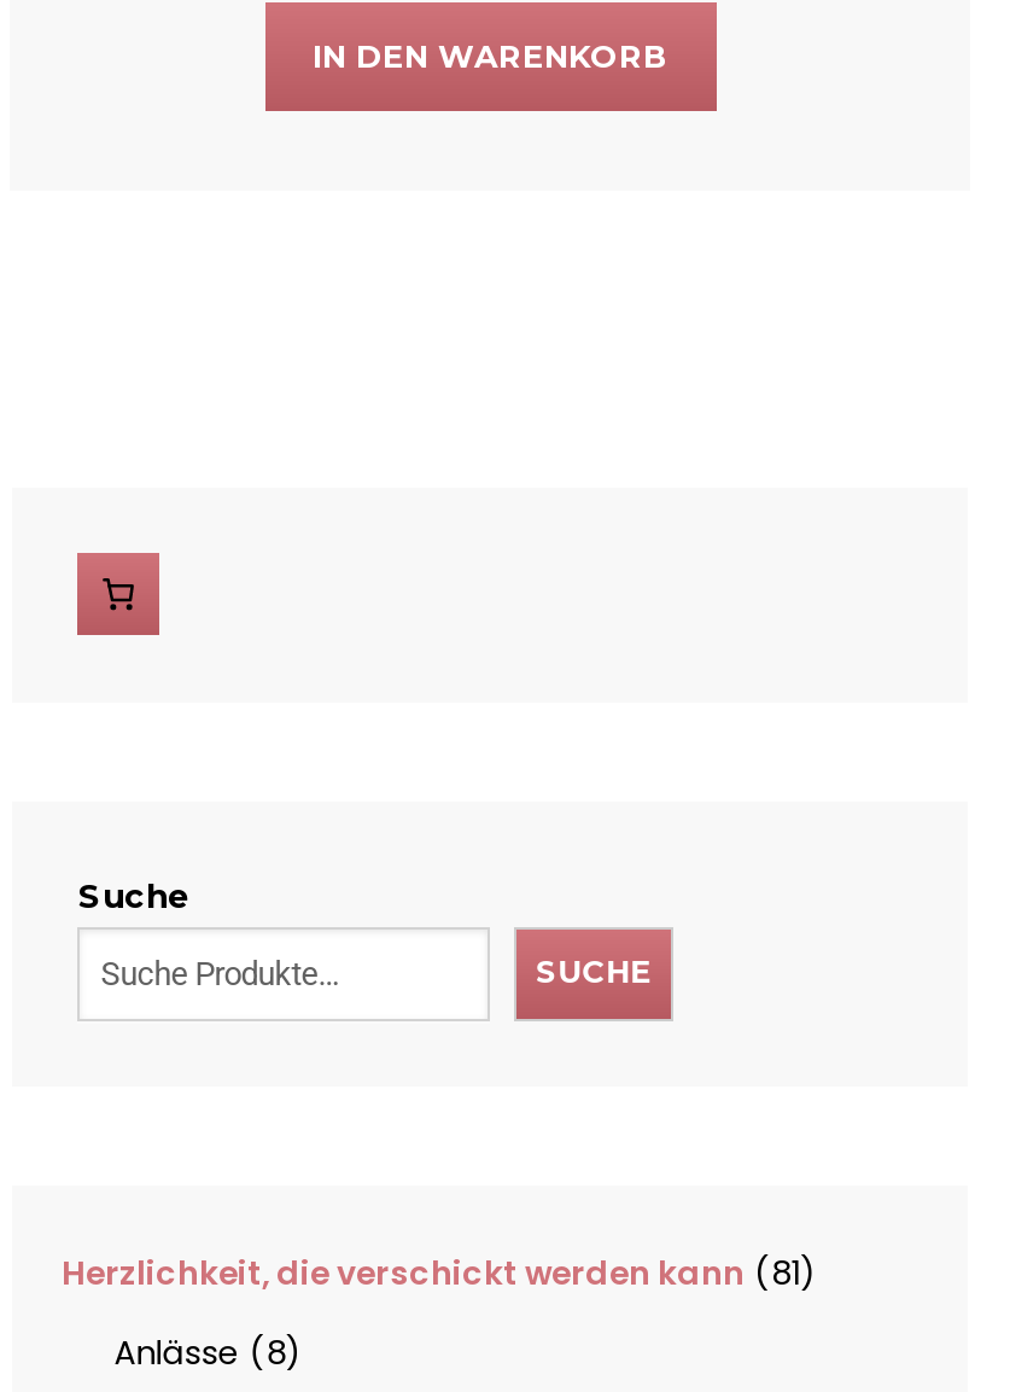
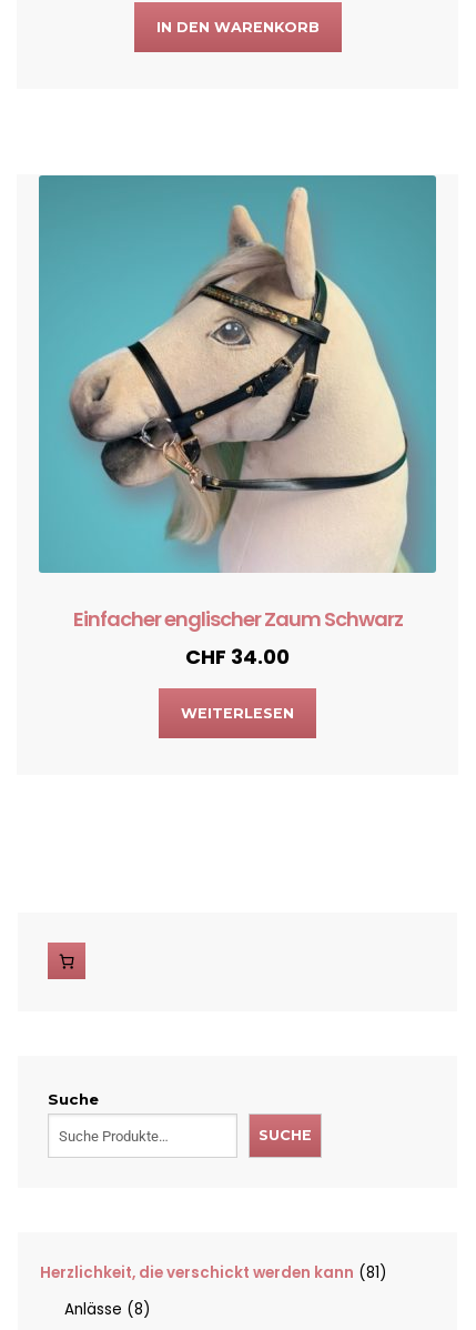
+ [image]
+ Einfacher englischer Zaum Schwarz
+ CHF 34.00
+ WEITERLESEN
